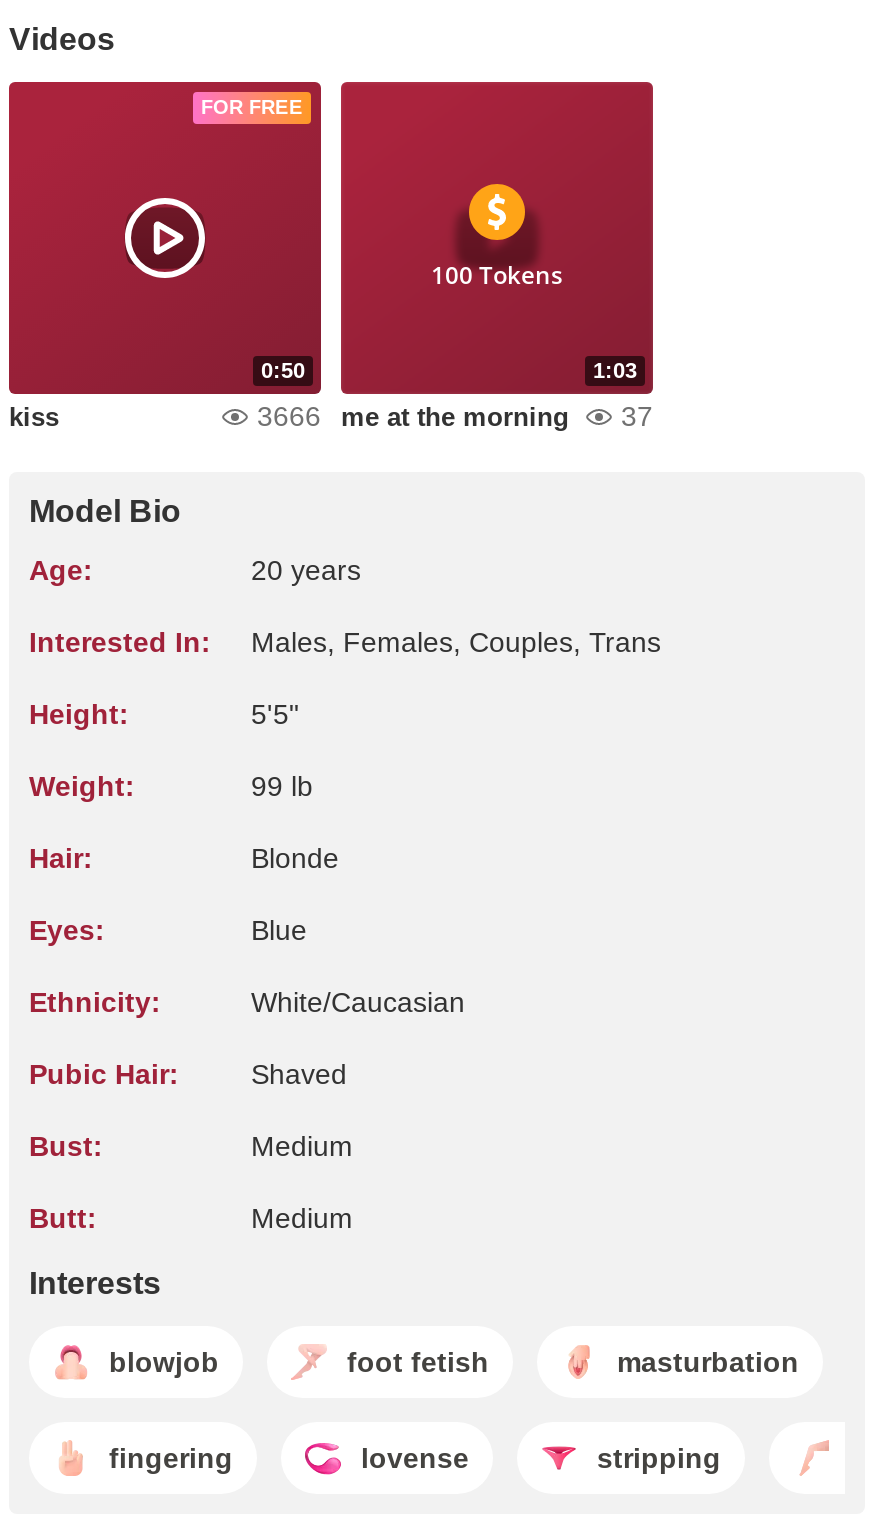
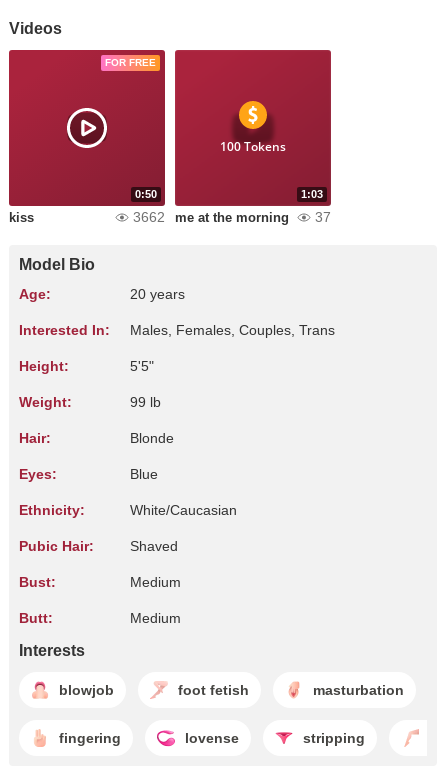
- 3666 me at the morning 37
+ 3662 me at the morning 37
